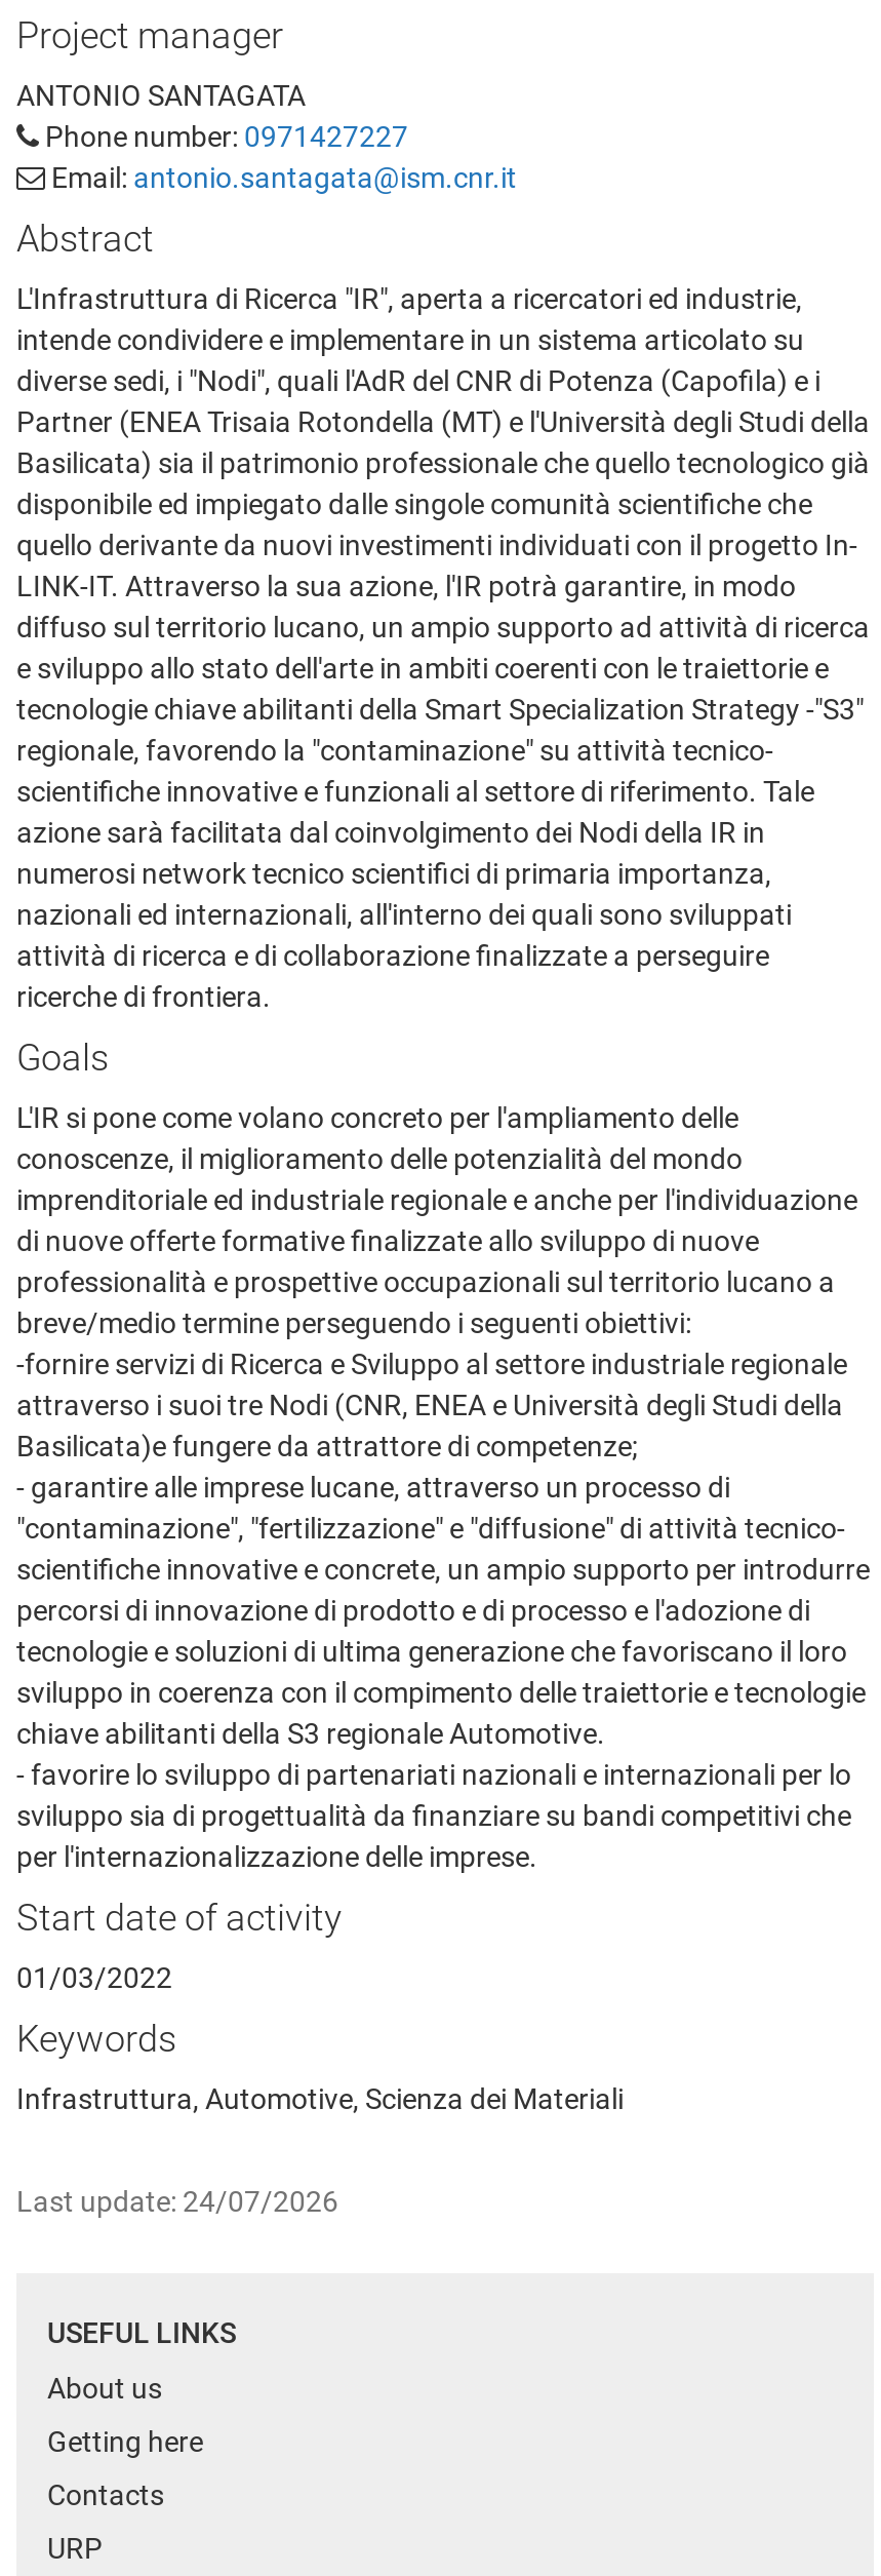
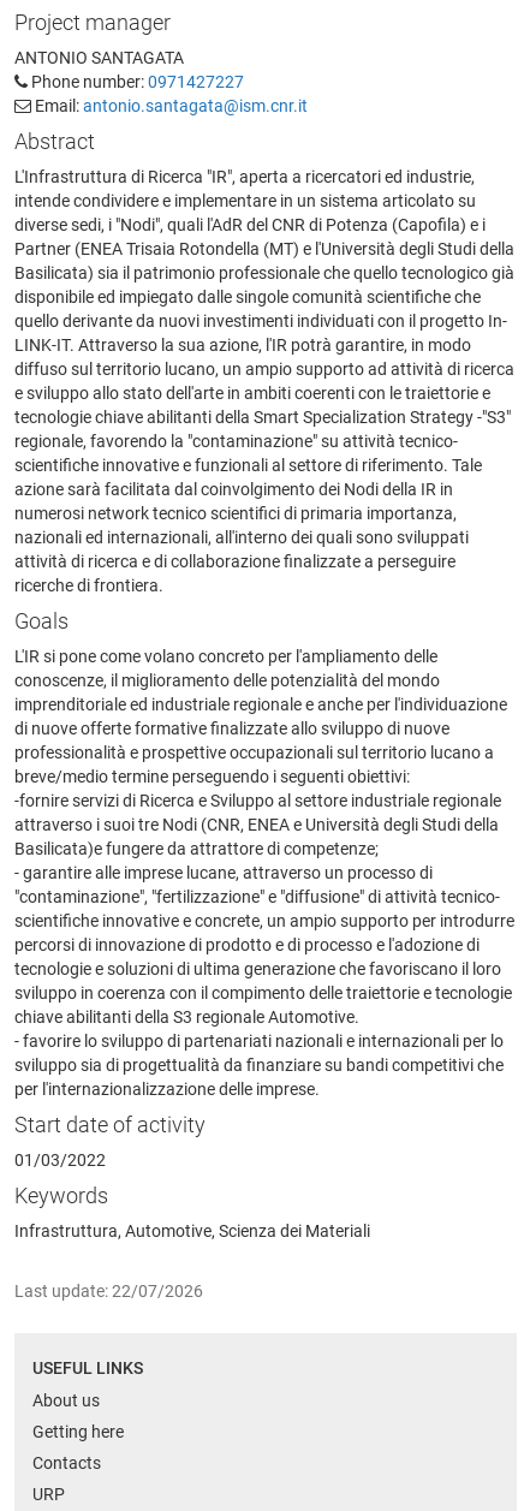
- Last update: 24/07/2026
+ Last update: 22/07/2026
